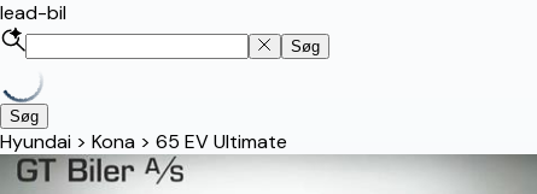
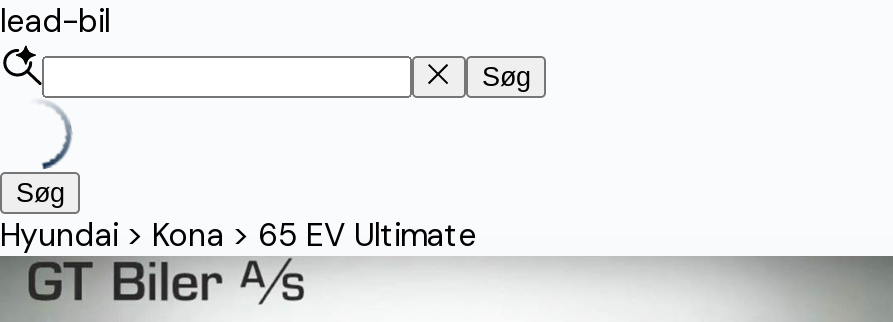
- [image]
+ [image]
